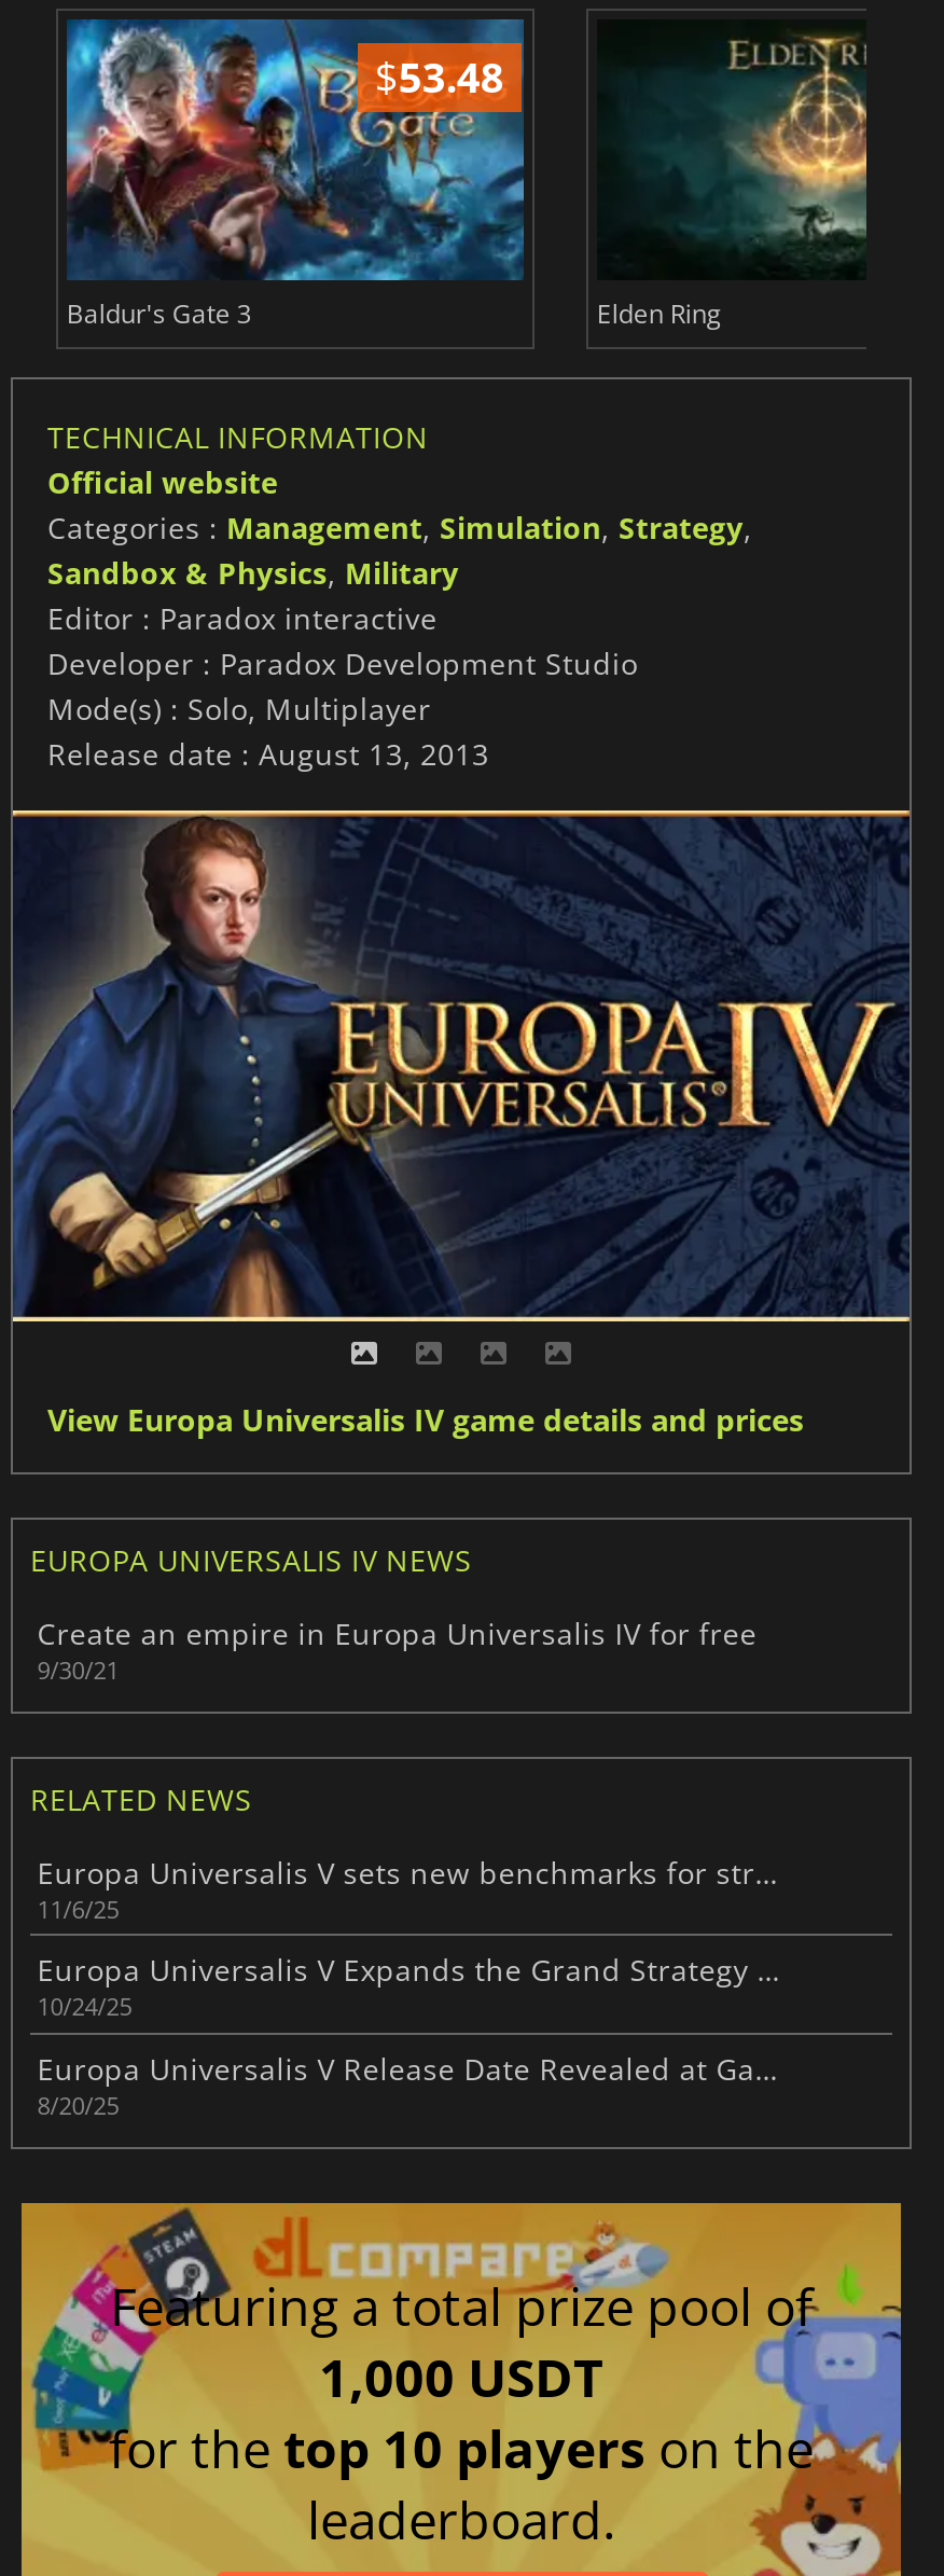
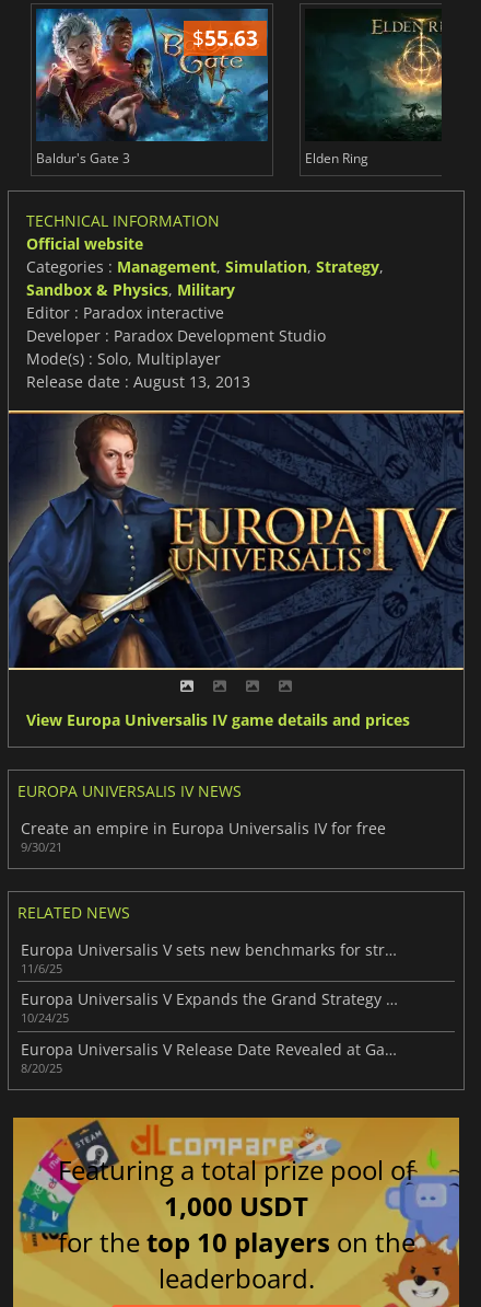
- $53.48
+ $55.63
